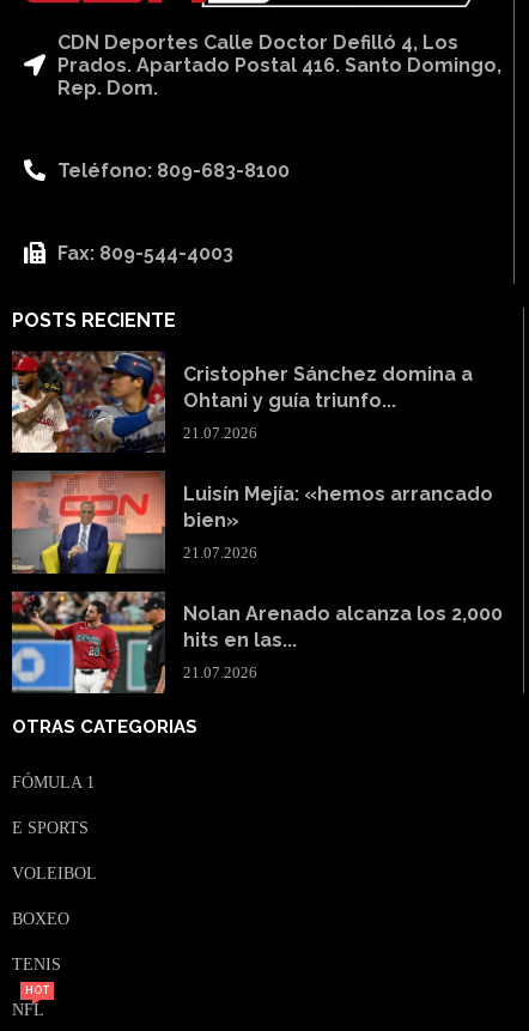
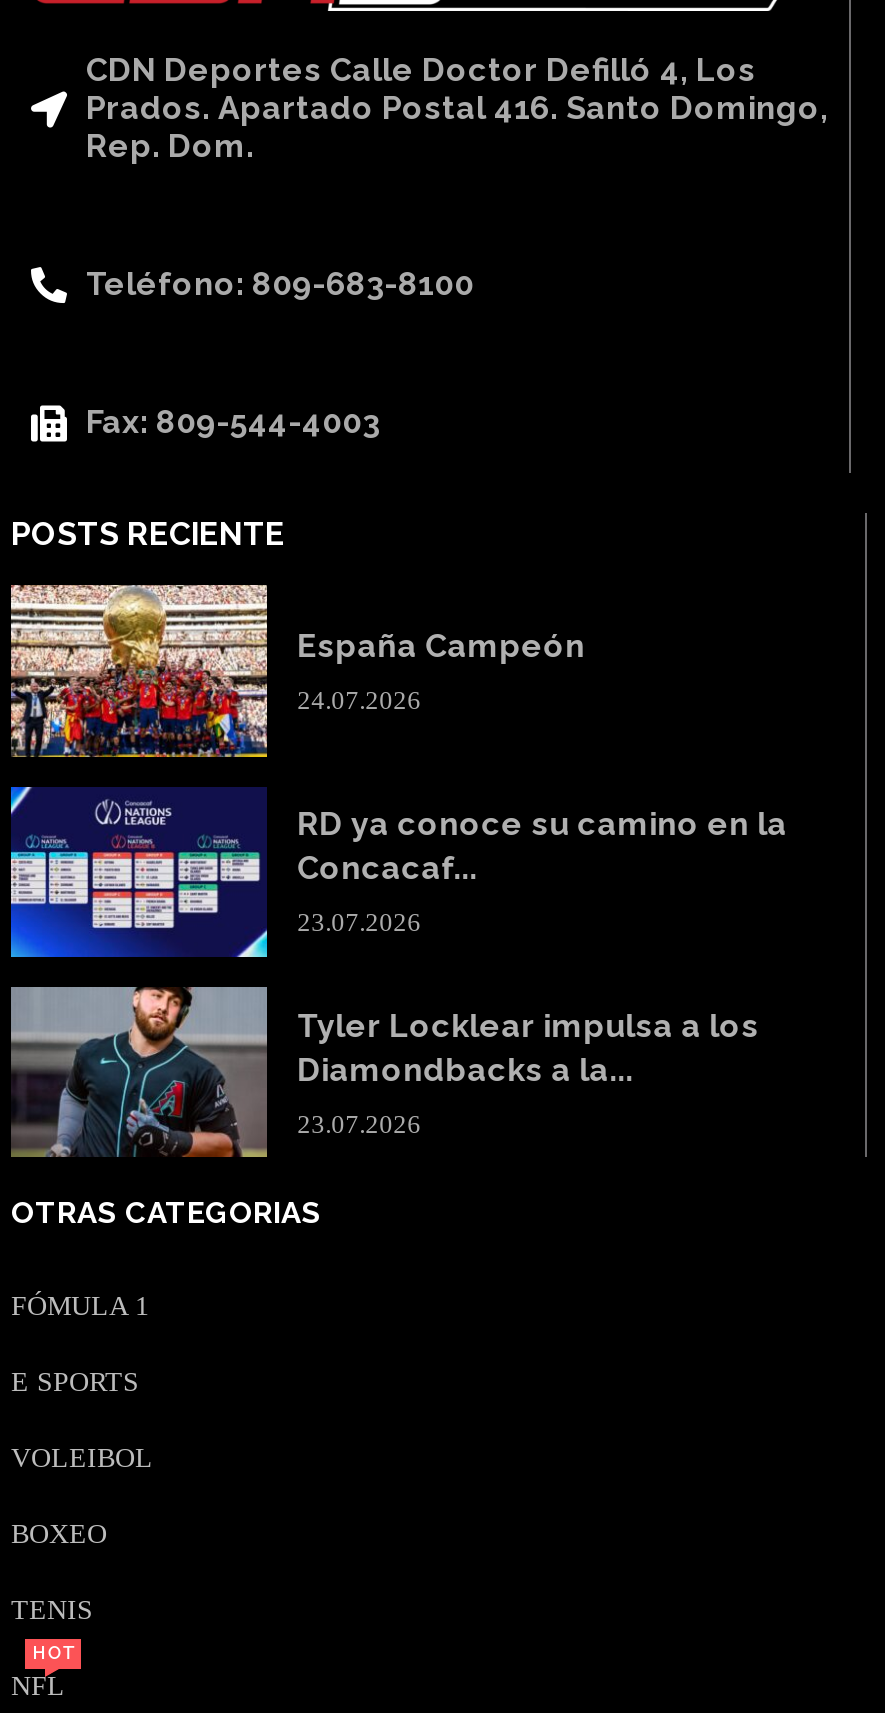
- [image]
- Cristopher Sánchez domina a
- Ohtani y guía triunfo...
+ [image]
+ España Campeón

- 21.07.2026
+ 24.07.2026

- [image]
- Luisín Mejía: «hemos arrancado
- bien»
+ [image]
+ RD ya conoce su camino en la
+ Concacaf...

- 21.07.2026
+ 23.07.2026

- [image]
- Nolan Arenado alcanza los 2,000
- hits en las...
+ [image]
+ Tyler Locklear impulsa a los
+ Diamondbacks a la...

- 21.07.2026
+ 23.07.2026
